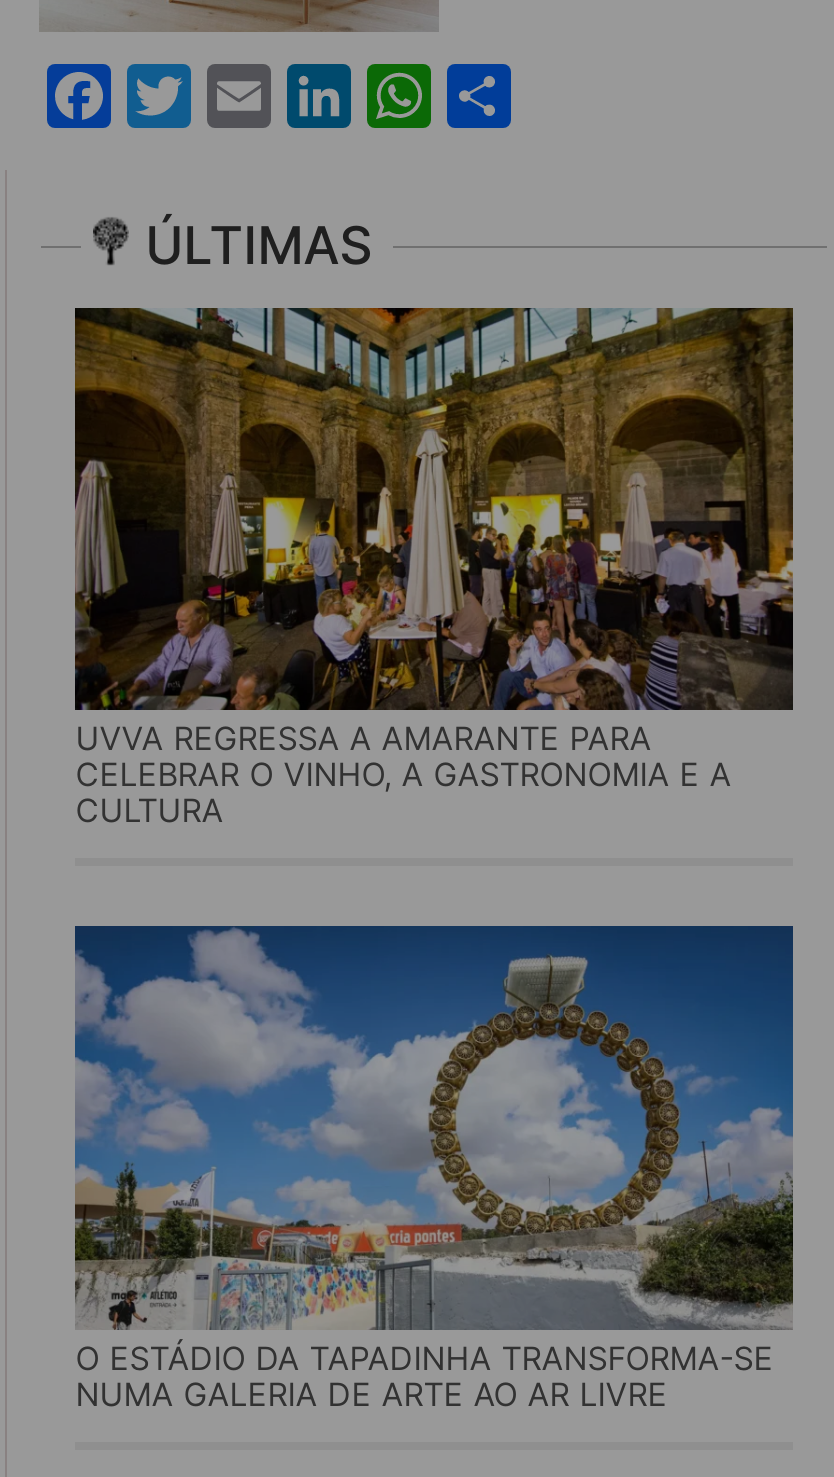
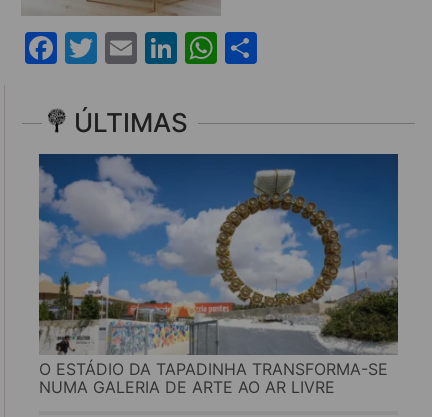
- [image]
- UVVA REGRESSA A AMARANTE PARA
- CELEBRAR O VINHO, A GASTRONOMIA E A
- CULTURA
